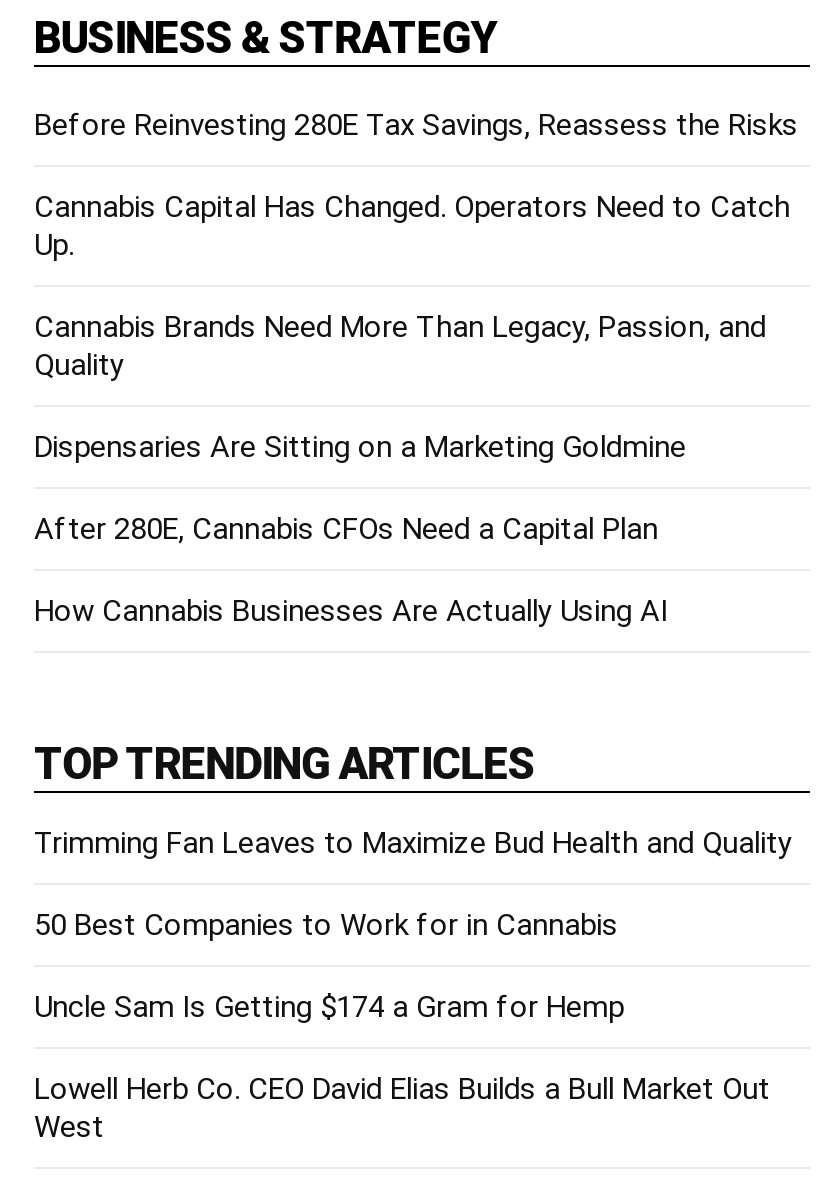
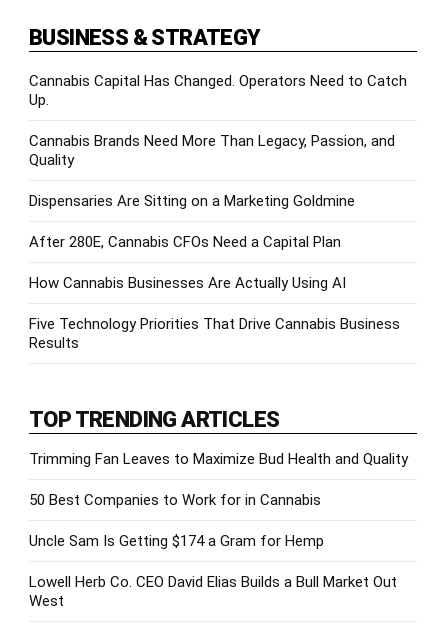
- Before Reinvesting 280E Tax Savings, Reassess the Risks

moved up: Cannabis Capital Has Changed. Operators Need to Catch | Up. | Cannabis Brands Need More Than Legacy, Passion, and | Quality | Dispensaries Are Sitting on a Marketing Goldmine | After 280E, Cannabis CFOs Need a Capital Plan | How Cannabis Businesses Are Actually Using AI

+ Five Technology Priorities That Drive Cannabis Business
+ Results
